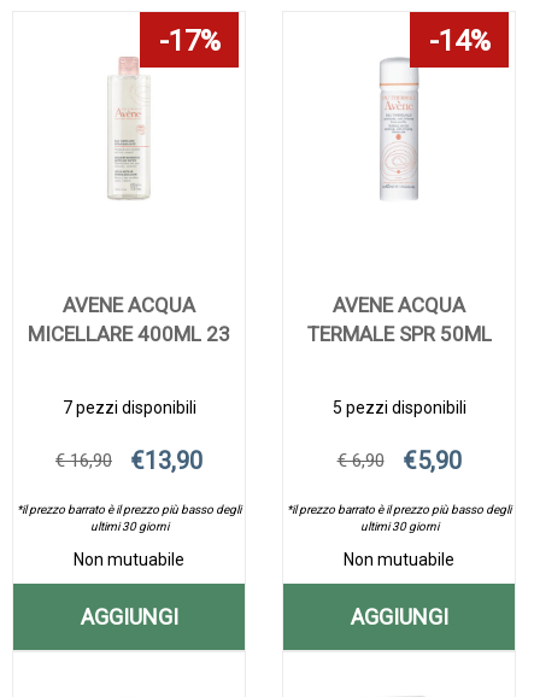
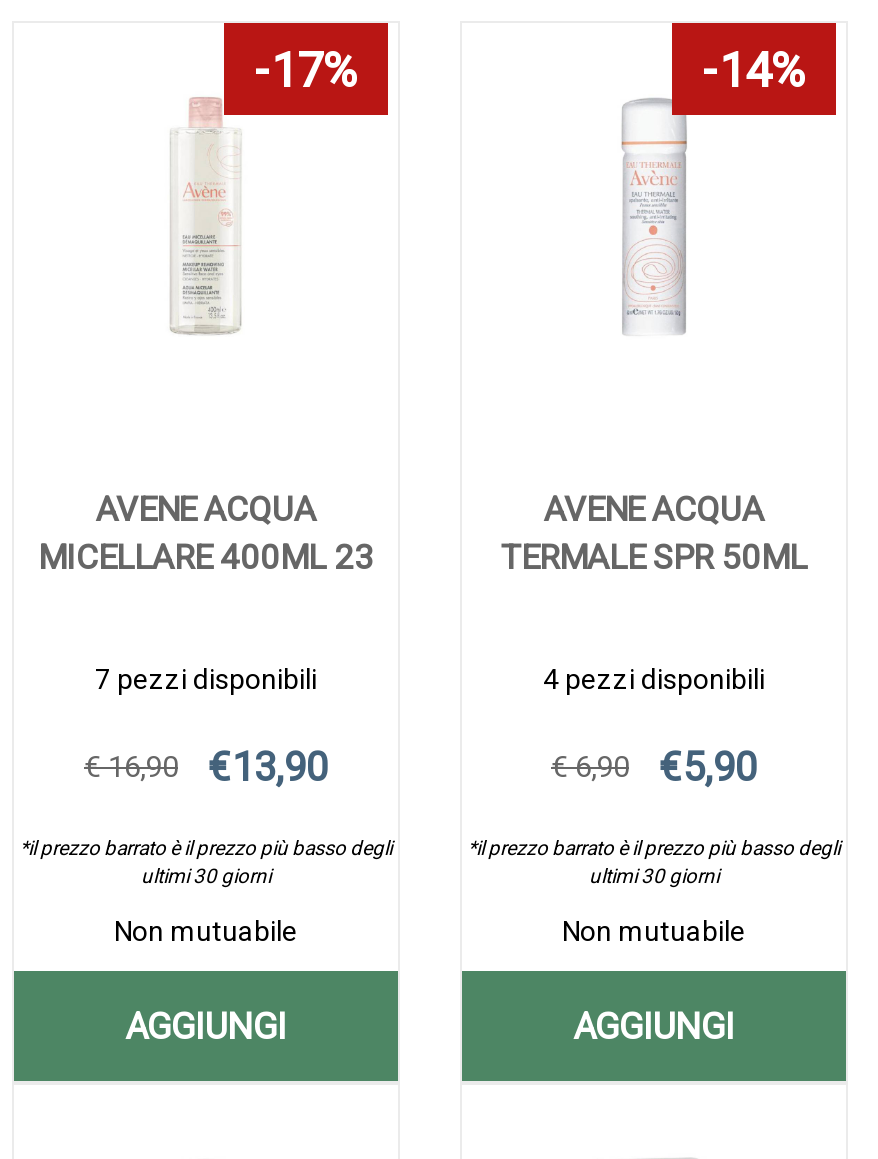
- 5 pezzi disponibili
+ 4 pezzi disponibili
